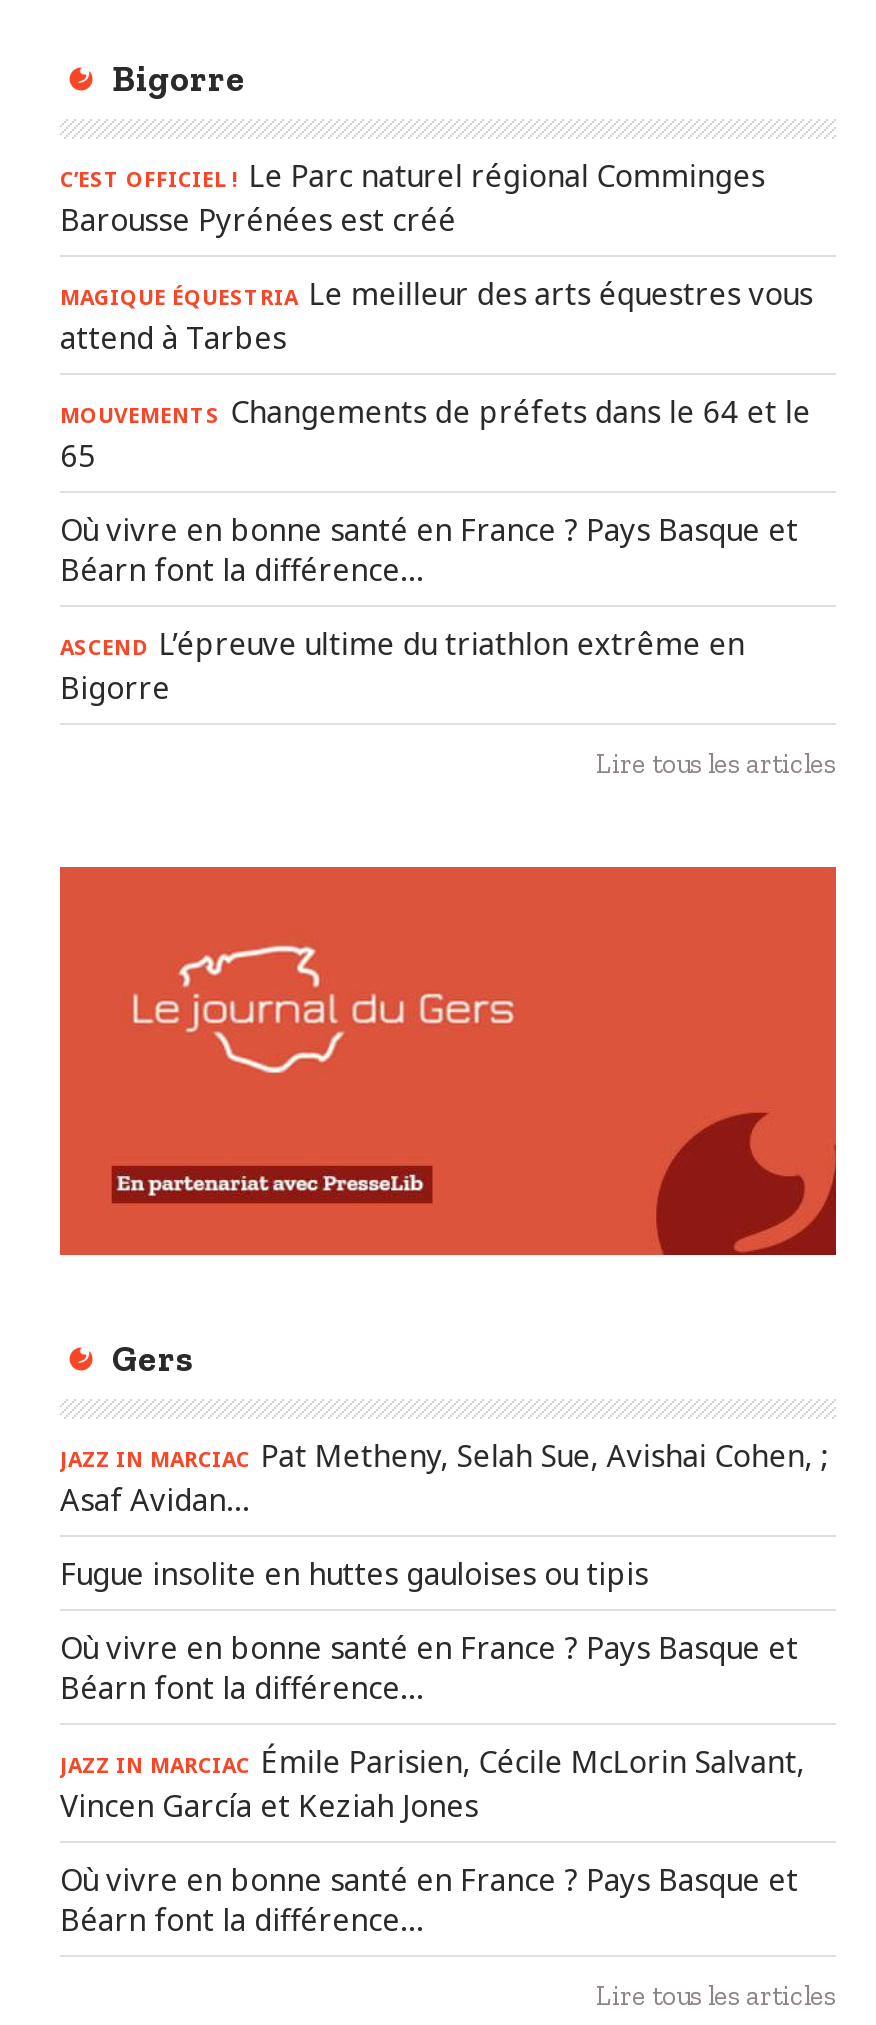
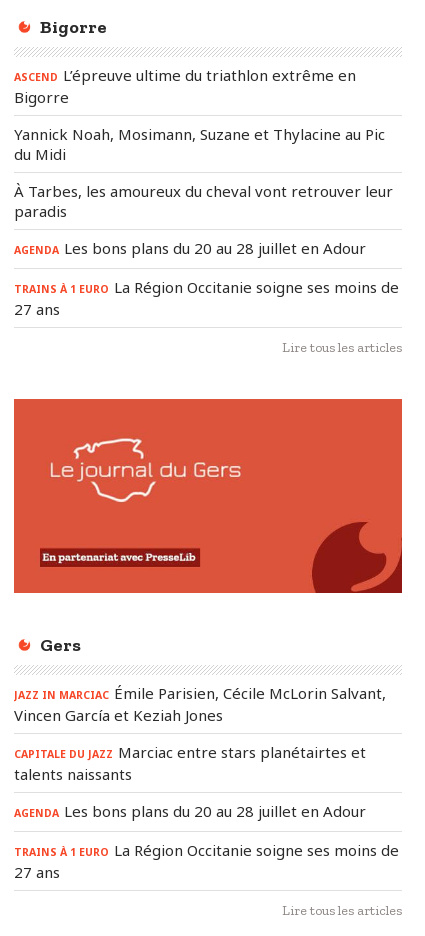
- C’EST OFFICIEL ! Le Parc naturel régional Comminges
- Barousse Pyrénées est créé
- MAGIQUE ÉQUESTRIA Le meilleur des arts équestres vous
- attend à Tarbes
- MOUVEMENTS Changements de préfets dans le 64 et le
- 65
- Où vivre en bonne santé en France ? Pays Basque et
- Béarn font la différence…

moved up: ASCEND L’épreuve ultime du triathlon extrême en | Bigorre

+ Yannick Noah, Mosimann, Suzane et Thylacine au Pic
+ du Midi
+ À Tarbes, les amoureux du cheval vont retrouver leur
+ paradis
+ AGENDA Les bons plans du 20 au 28 juillet en Adour
+ TRAINS À 1 EURO La Région Occitanie soigne ses moins de
+ 27 ans

- JAZZ IN MARCIAC Pat Metheny, Selah Sue, Avishai Cohen, ;
- Asaf Avidan…
- Fugue insolite en huttes gauloises ou tipis
- Où vivre en bonne santé en France ? Pays Basque et
- Béarn font la différence…

moved up: JAZZ IN MARCIAC Émile Parisien, Cécile McLorin Salvant, | Vincen García et Keziah Jones

- Où vivre en bonne santé en France ? Pays Basque et
- Béarn font la différence…
+ CAPITALE DU JAZZ Marciac entre stars planétairtes et
+ talents naissants
+ AGENDA Les bons plans du 20 au 28 juillet en Adour
+ TRAINS À 1 EURO La Région Occitanie soigne ses moins de
+ 27 ans
